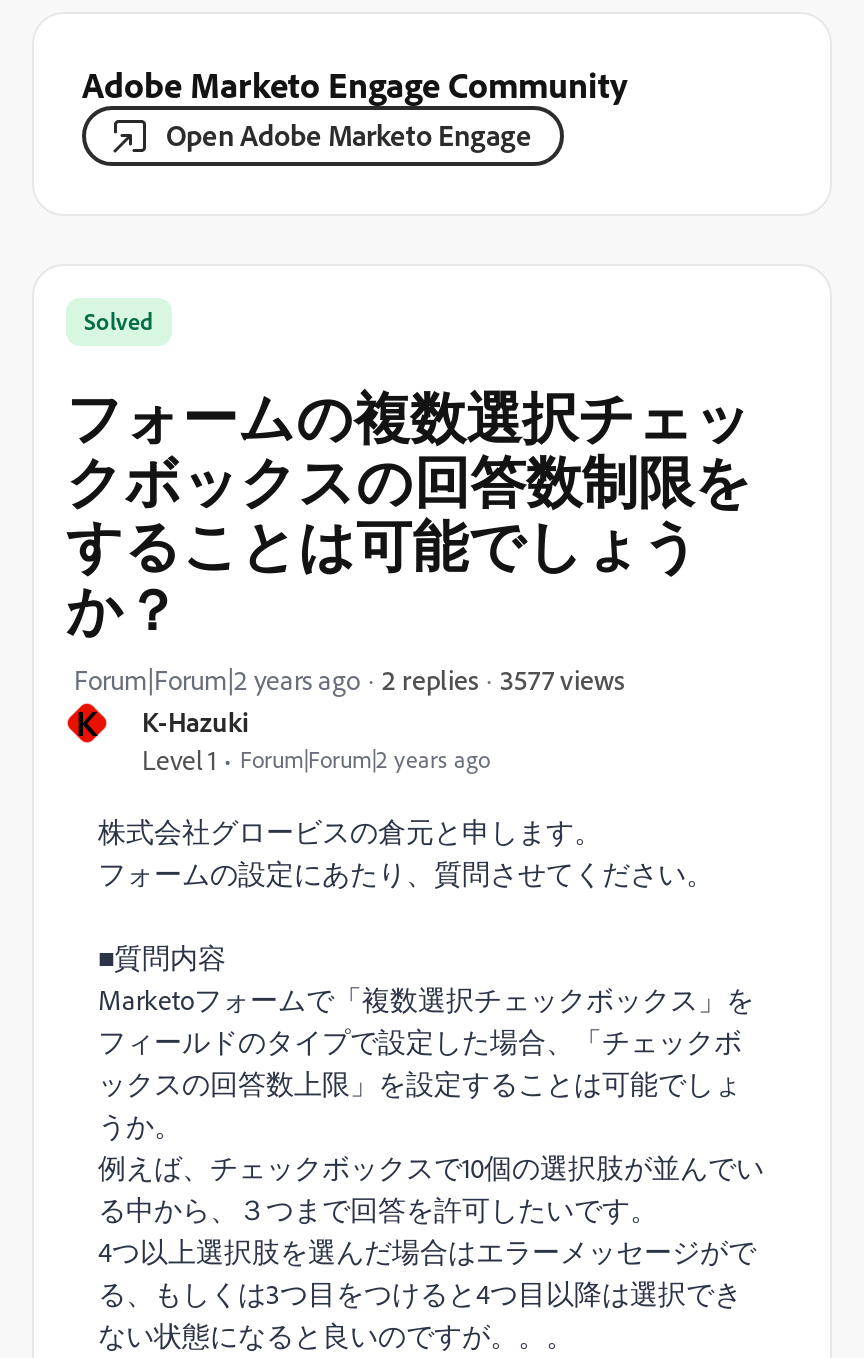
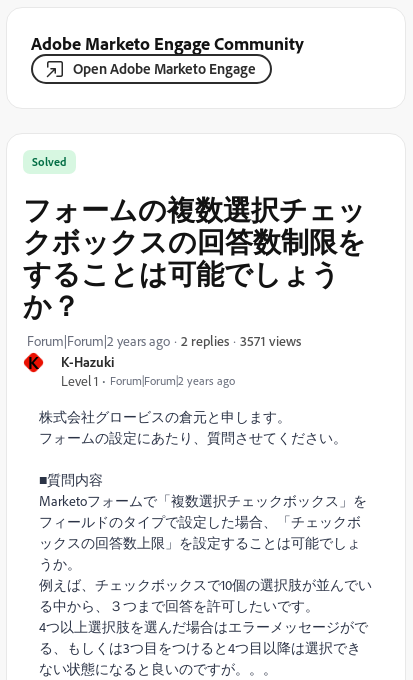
- 3577 views
+ 3571 views
